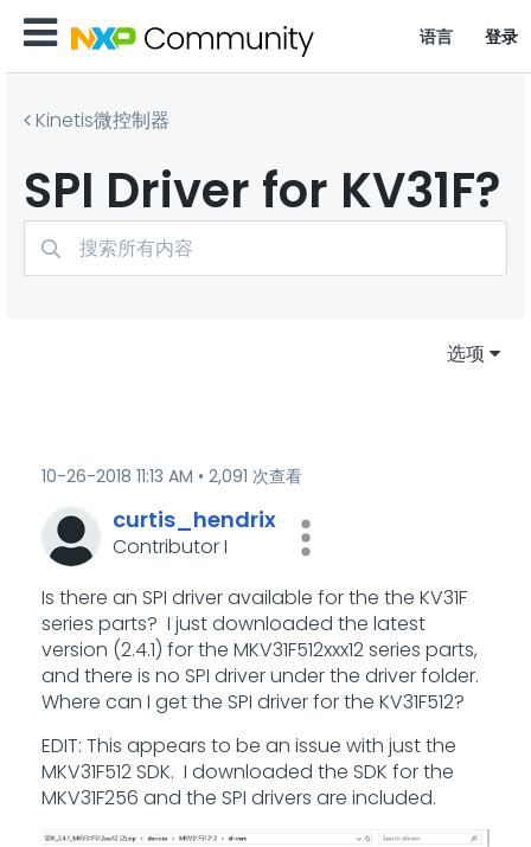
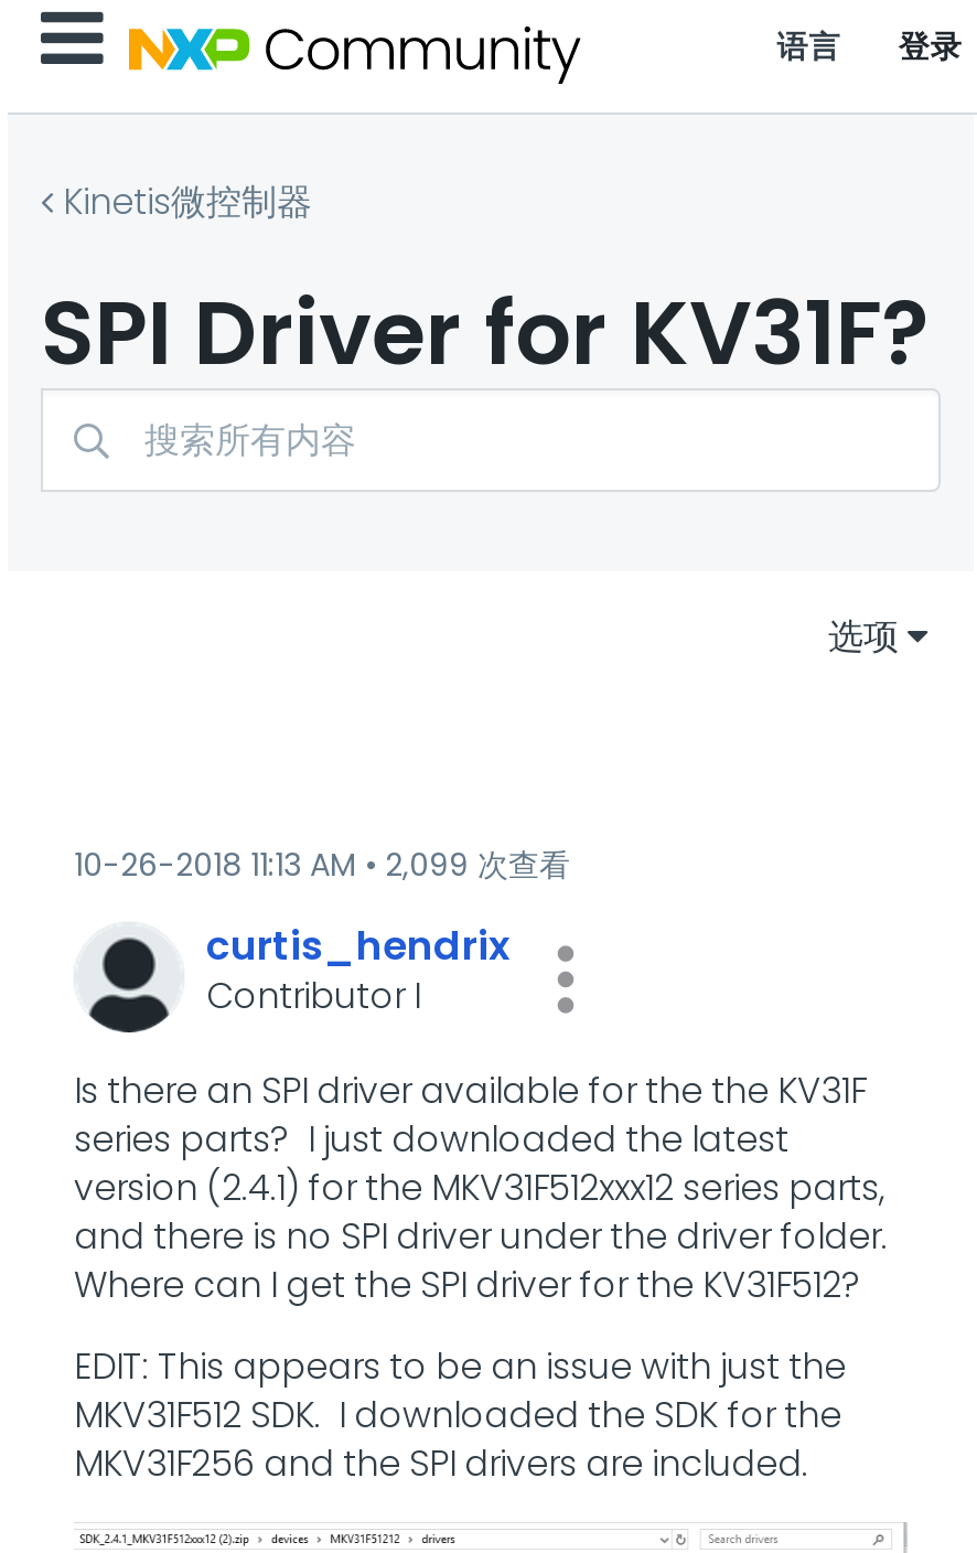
- 10-26-2018 11:13 AM 2,091 次查看
+ 10-26-2018 11:13 AM 2,099 次查看
